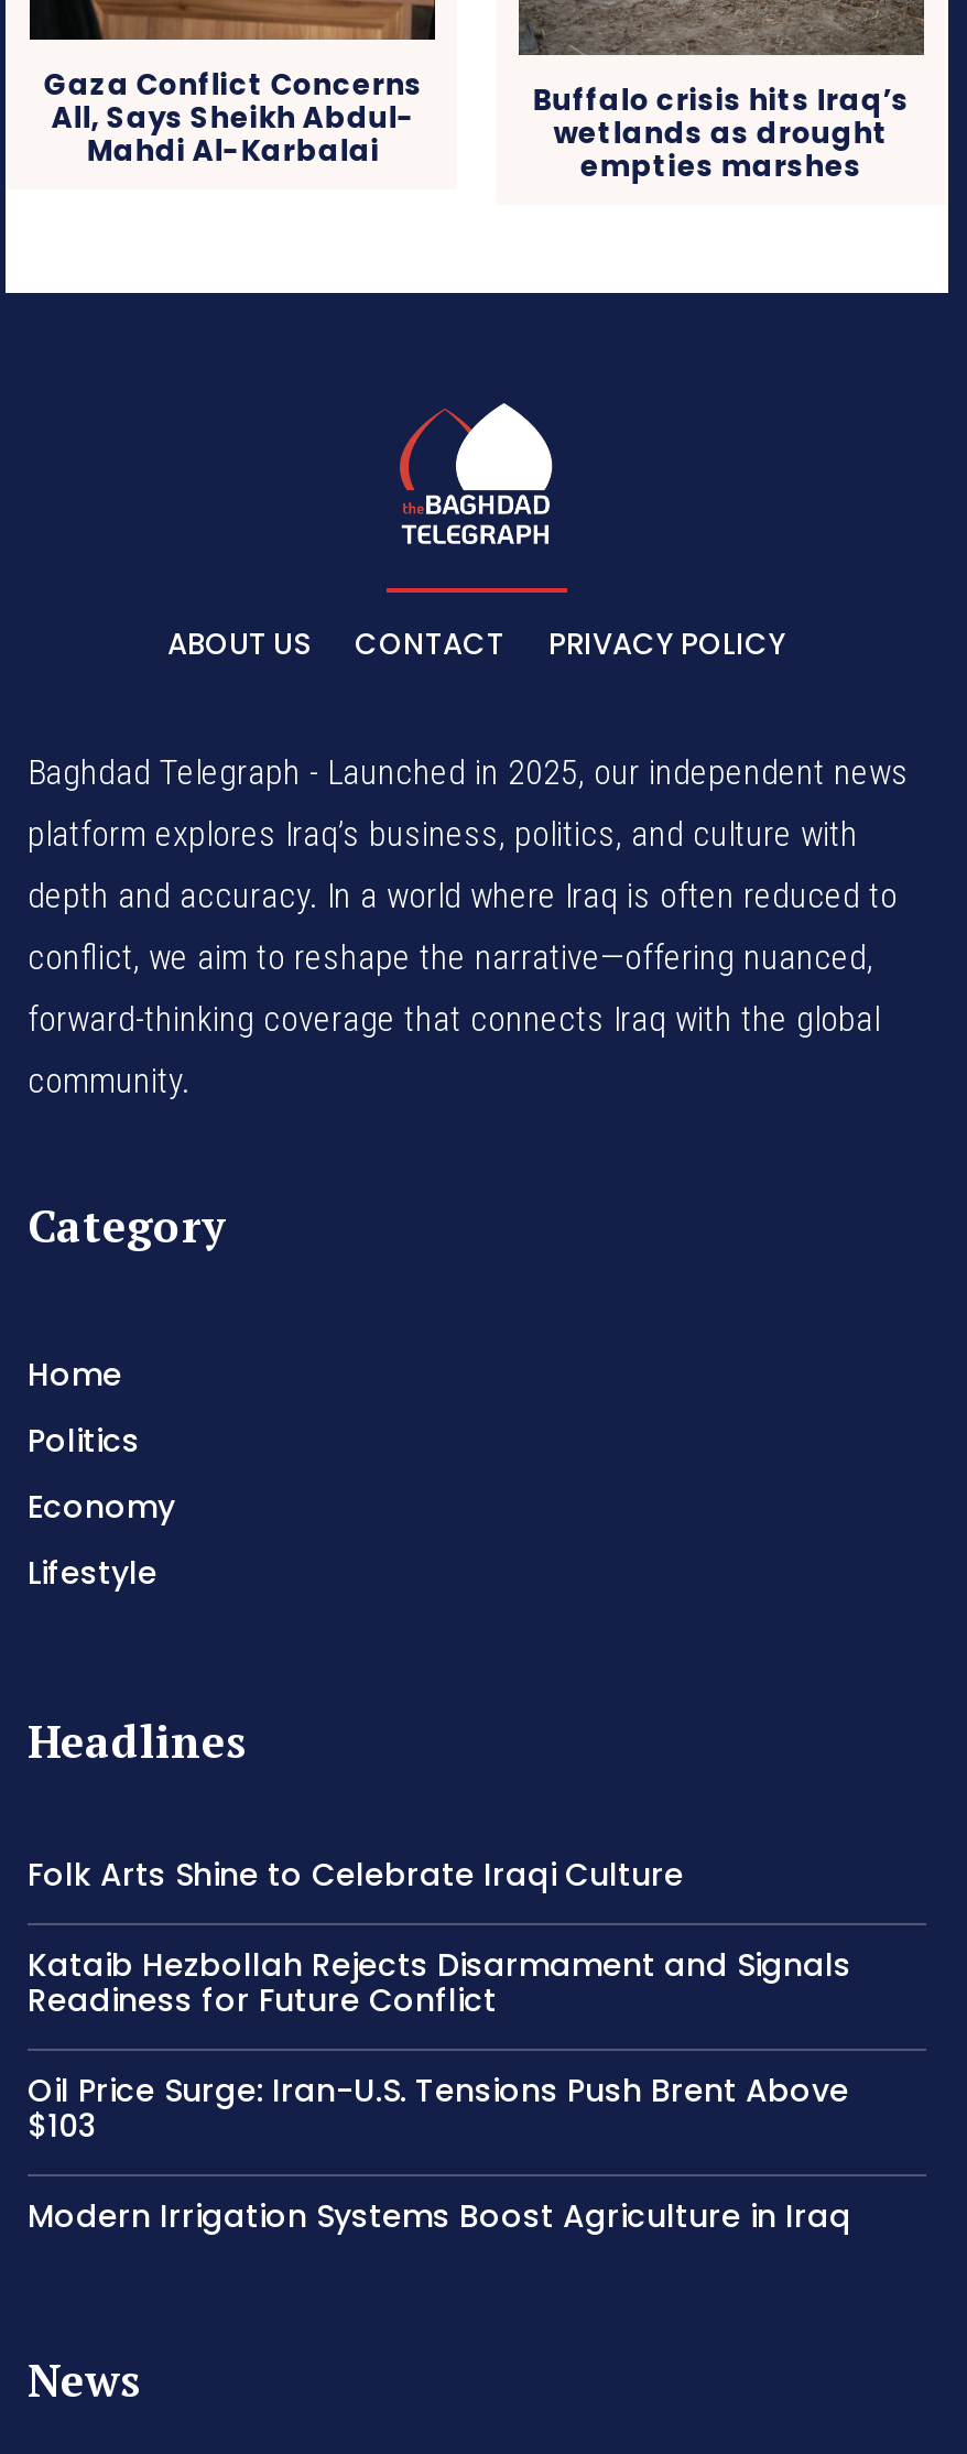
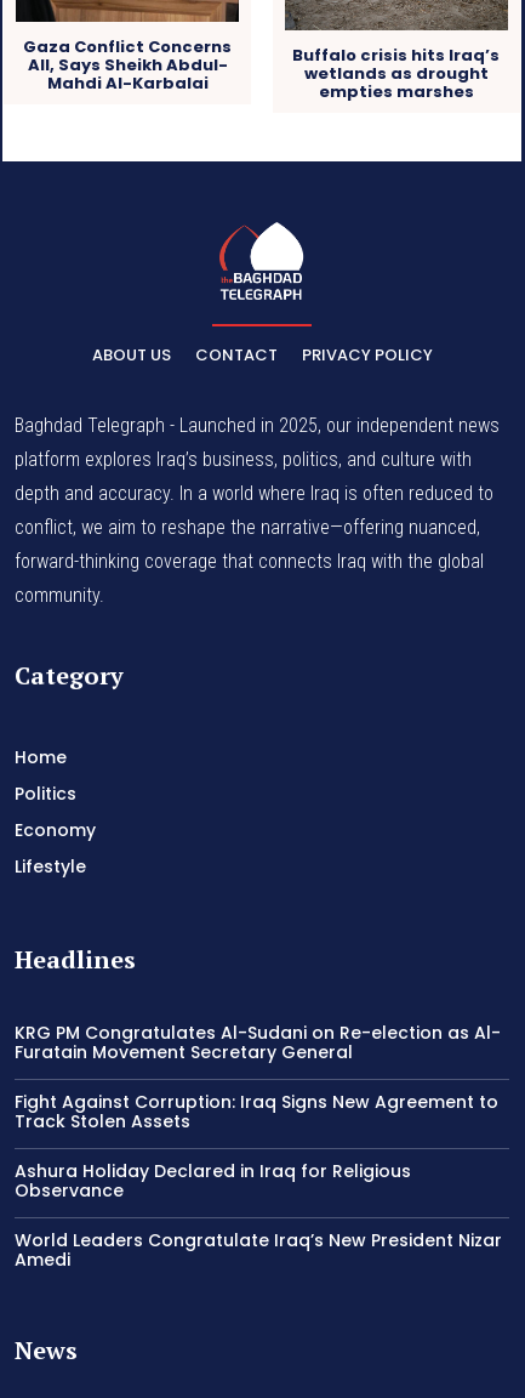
- Folk Arts Shine to Celebrate Iraqi Culture
+ KRG PM Congratulates Al-Sudani on Re-election as Al-
+ Furatain Movement Secretary General

- Kataib Hezbollah Rejects Disarmament and Signals
- Readiness for Future Conflict
+ Fight Against Corruption: Iraq Signs New Agreement to
+ Track Stolen Assets

- Oil Price Surge: Iran-U.S. Tensions Push Brent Above
- $103
+ Ashura Holiday Declared in Iraq for Religious
+ Observance

- Modern Irrigation Systems Boost Agriculture in Iraq
+ World Leaders Congratulate Iraq’s New President Nizar
+ Amedi
